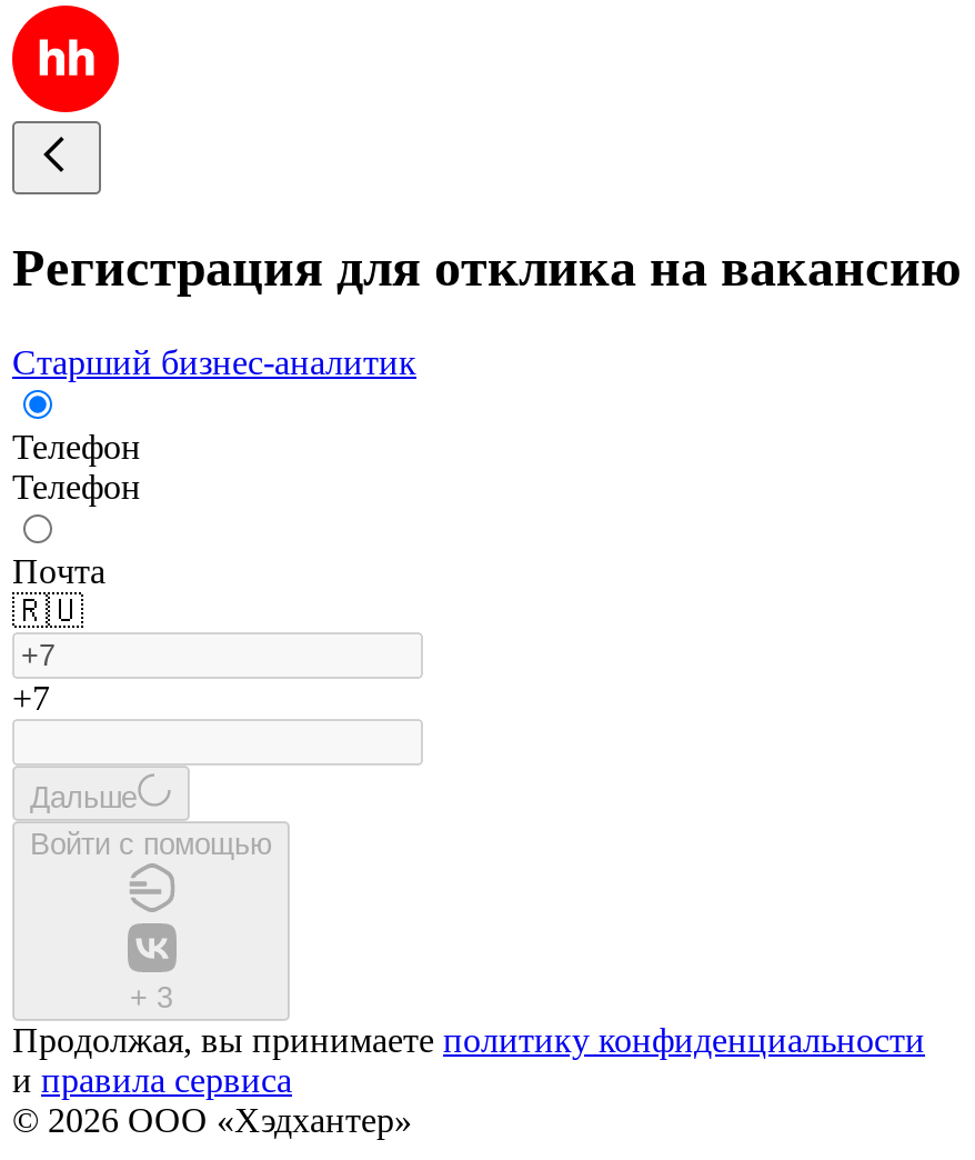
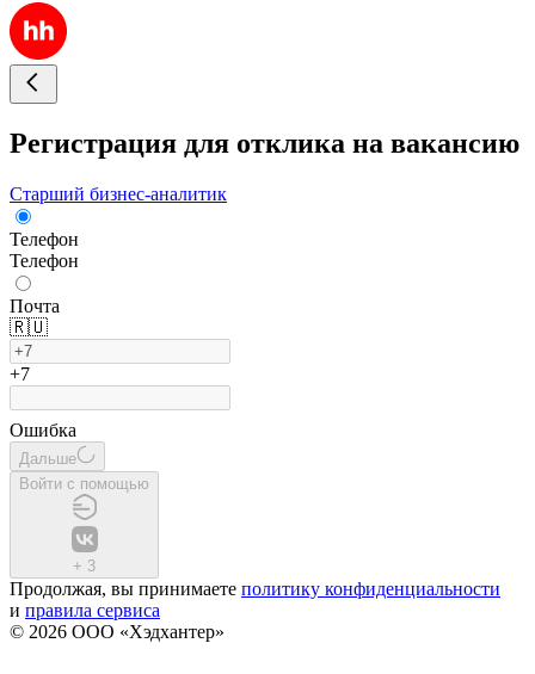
+ Ошибка
